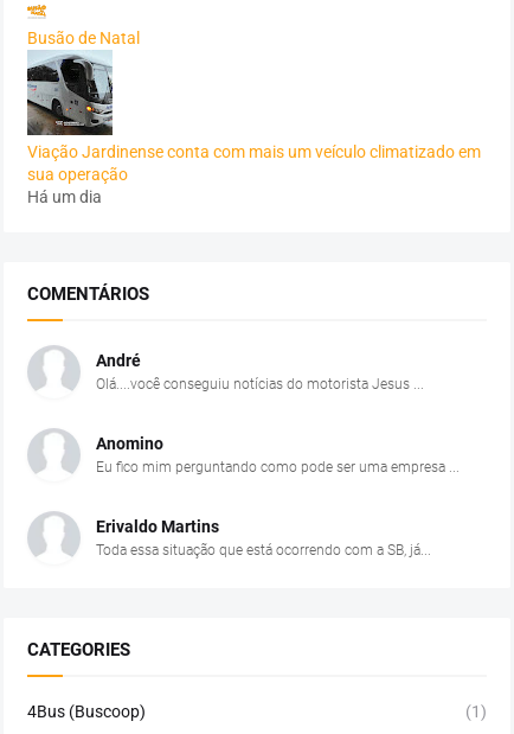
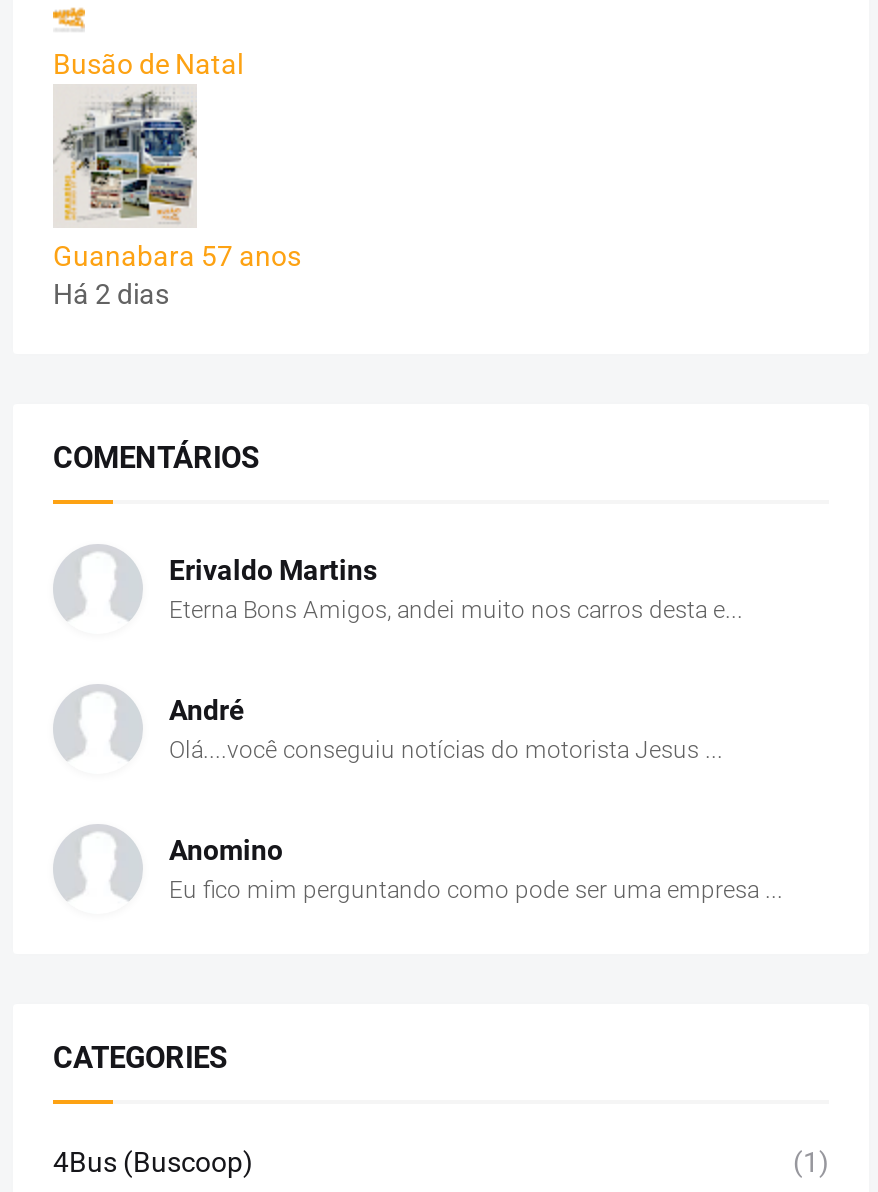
- [image]
- Viação Jardinense conta com mais um veículo climatizado em
- sua operação
- Há um dia
+ [image]
+ Guanabara 57 anos
+ Há 2 dias

+ Eterna Bons Amigos, andei muito nos carros desta e...

moved down: André | Olá....você conseguiu notícias do motorista Jesus ... | Anomino | Eu fico mim perguntando como pode ser uma empresa ...

moved up: Erivaldo Martins

- Toda essa situação que está ocorrendo com a SB, já...
